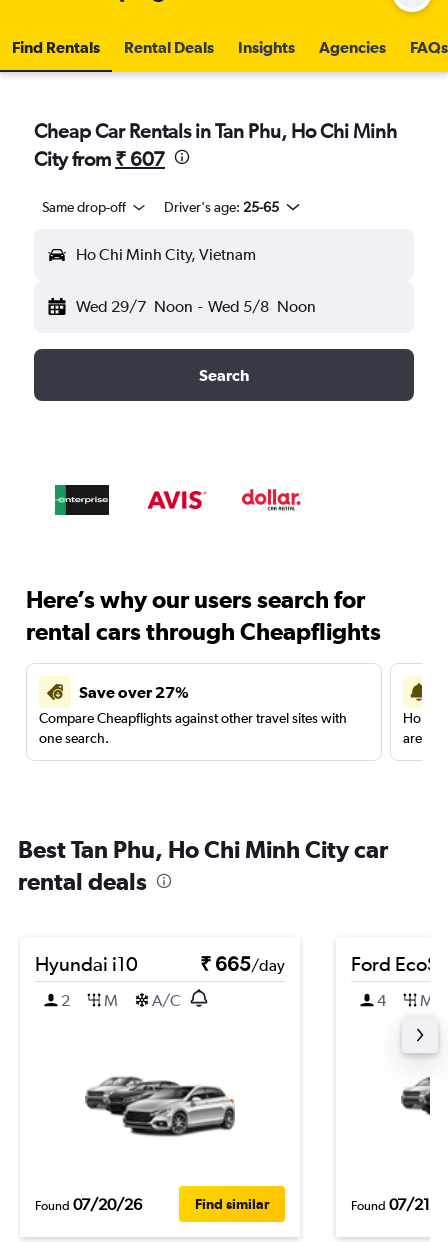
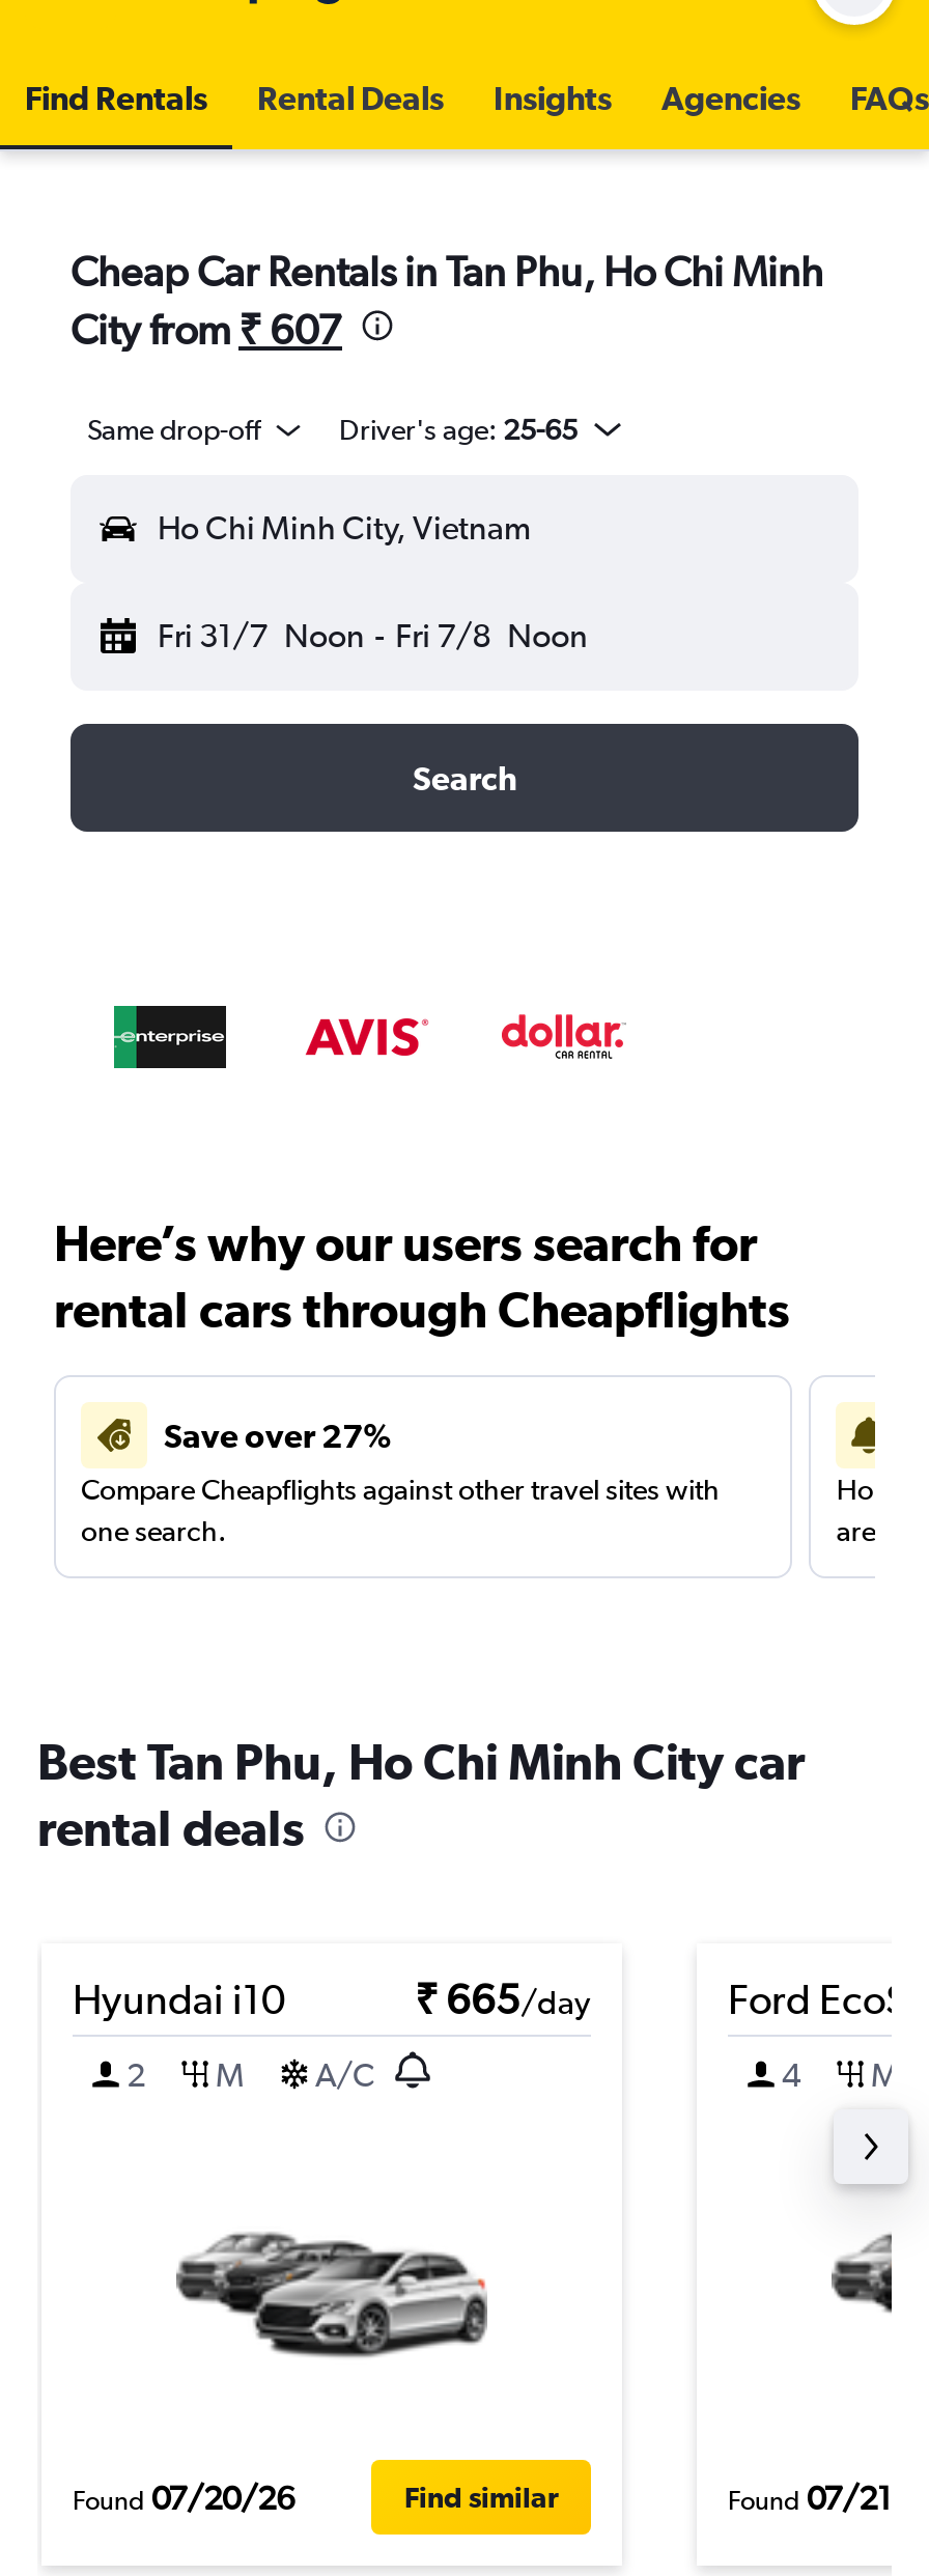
- Wed 29/7 Noon - Wed 5/8 Noon
+ Fri 31/7 Noon - Fri 7/8 Noon
